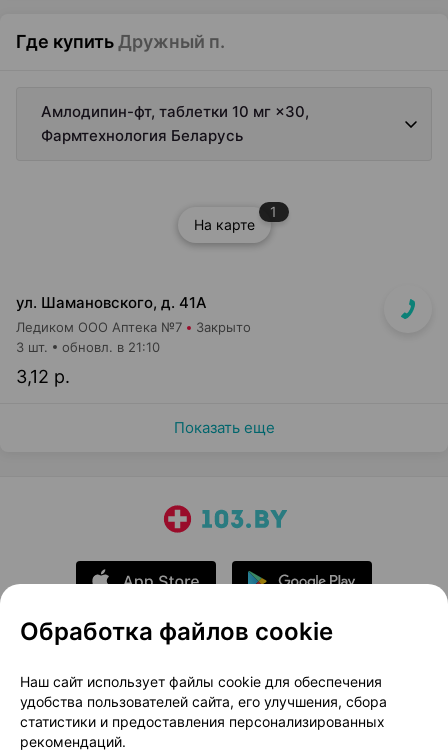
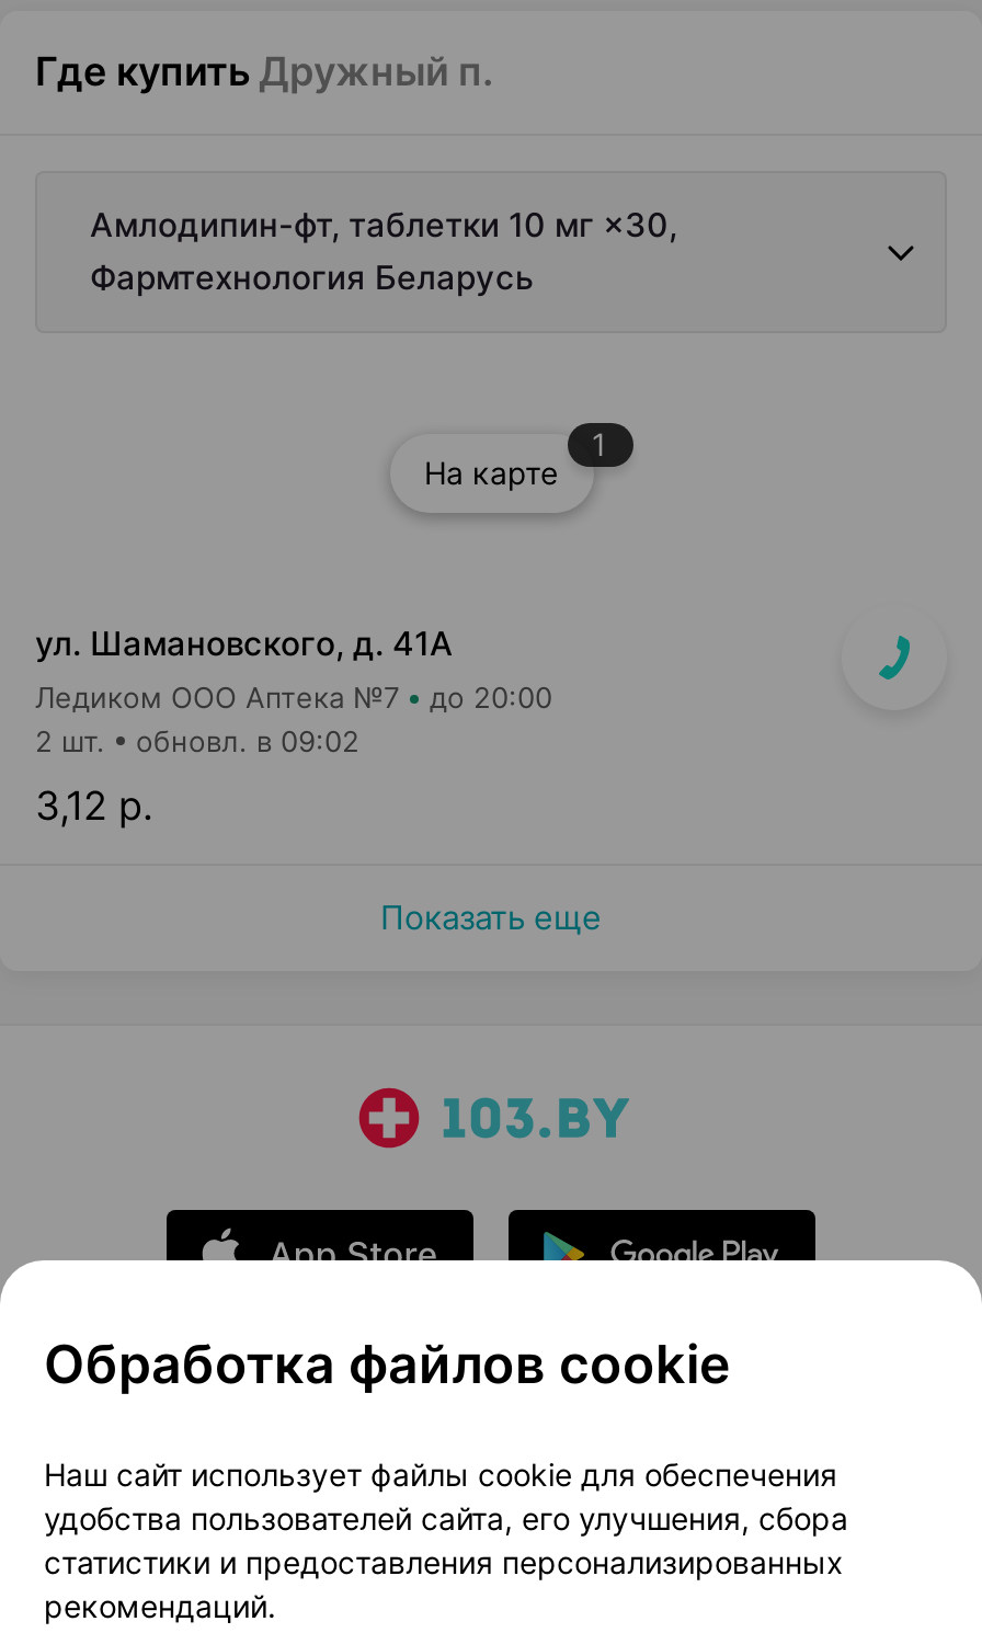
- Закрыто
+ до 20:00

- 3 шт.
+ 2 шт.

- обновл. в 21:10
+ обновл. в 09:02
